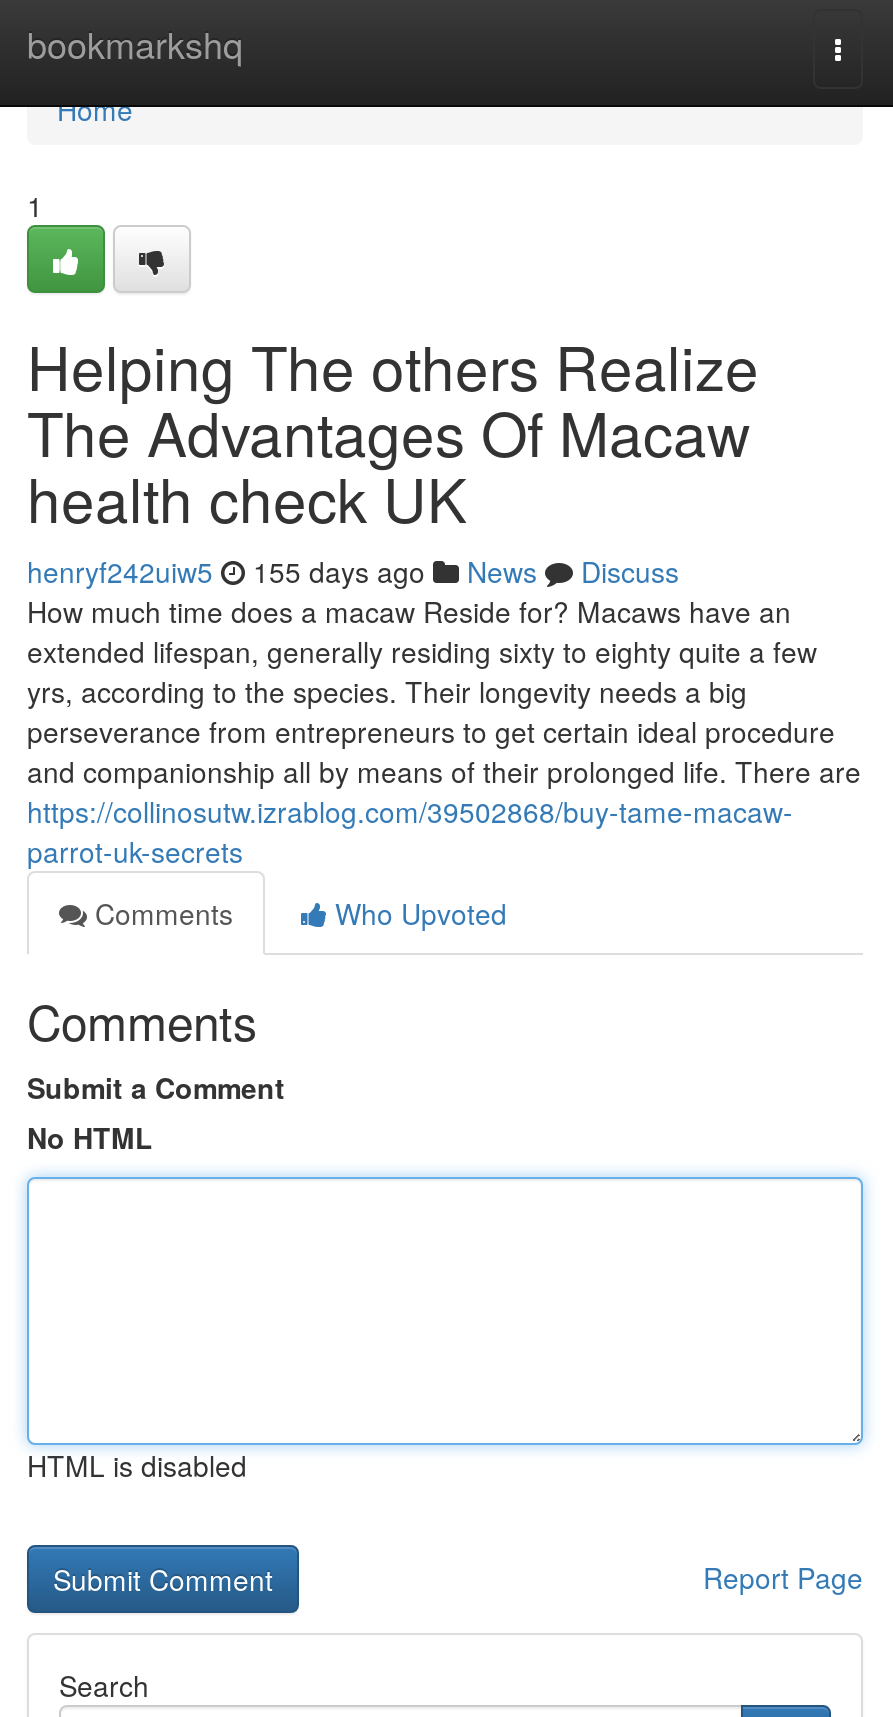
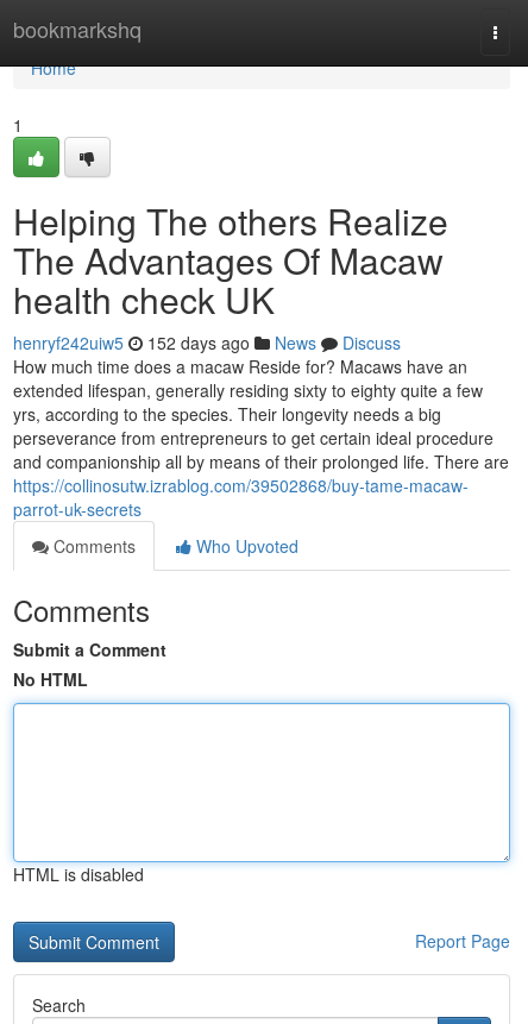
- henryf242uiw5 155 days ago News Discuss
+ henryf242uiw5 152 days ago News Discuss
